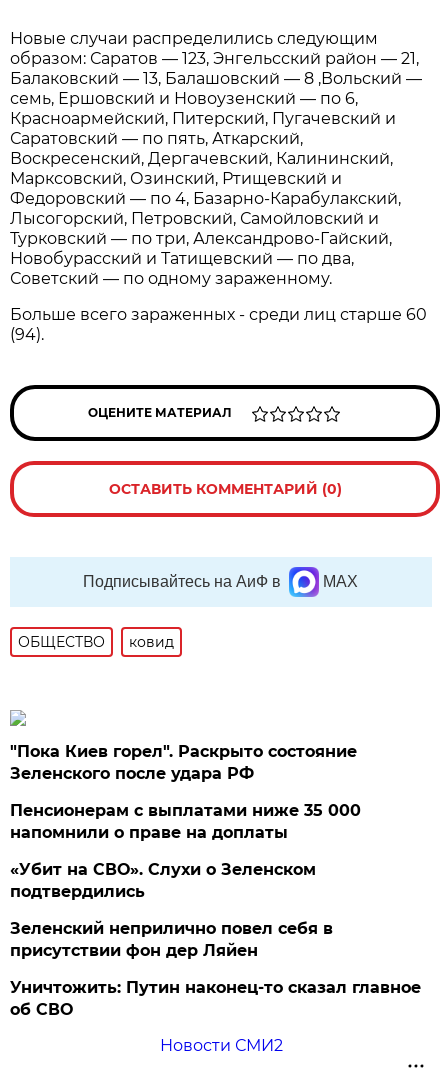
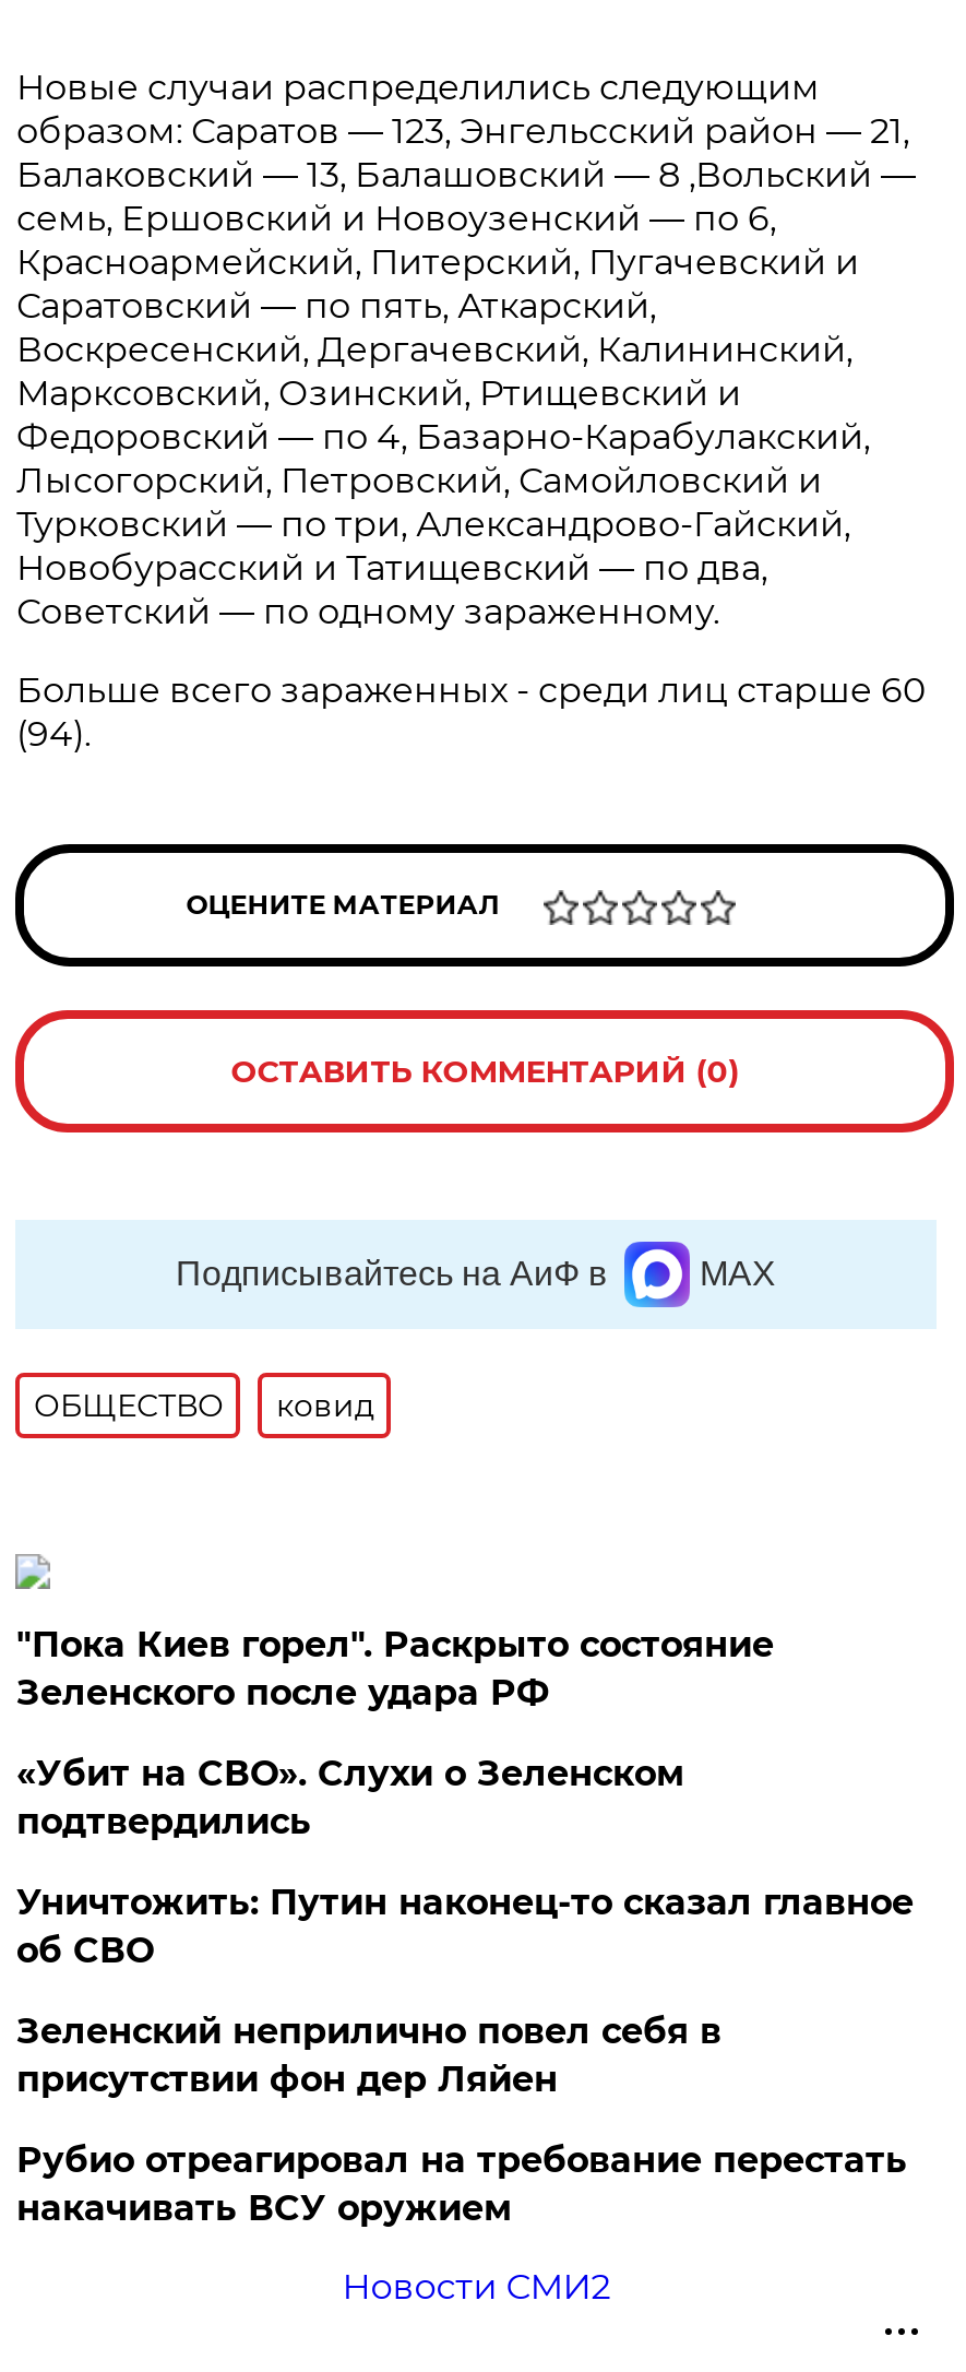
- Пенсионерам с выплатами ниже 35 000
- напомнили о праве на доплаты

moved up: «Убит на СВО». Слухи о Зеленском | подтвердились

+ Рубио отреагировал на требование перестать
+ накачивать ВСУ оружием

moved up: Уничтожить: Путин наконец-то сказал главное | об СВО
